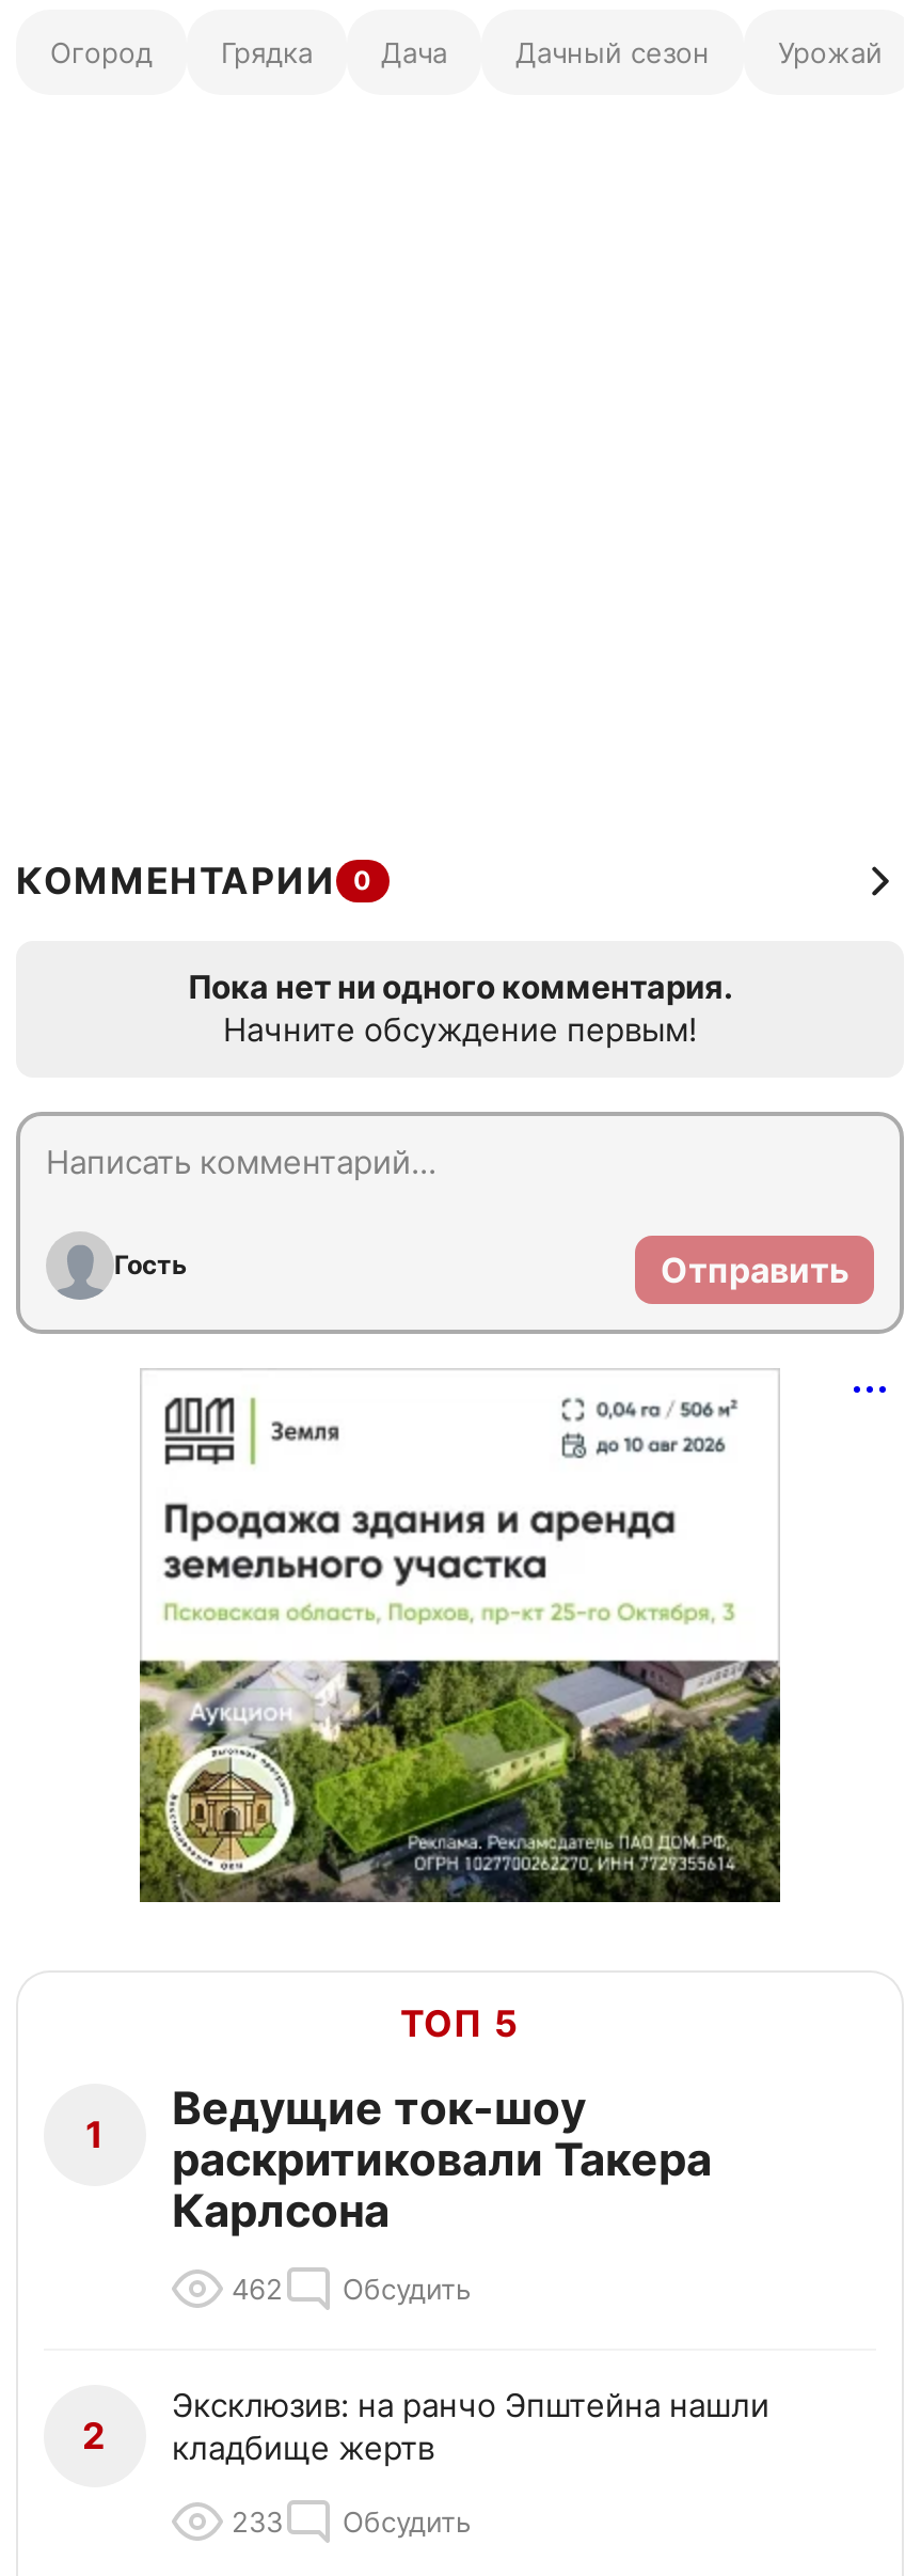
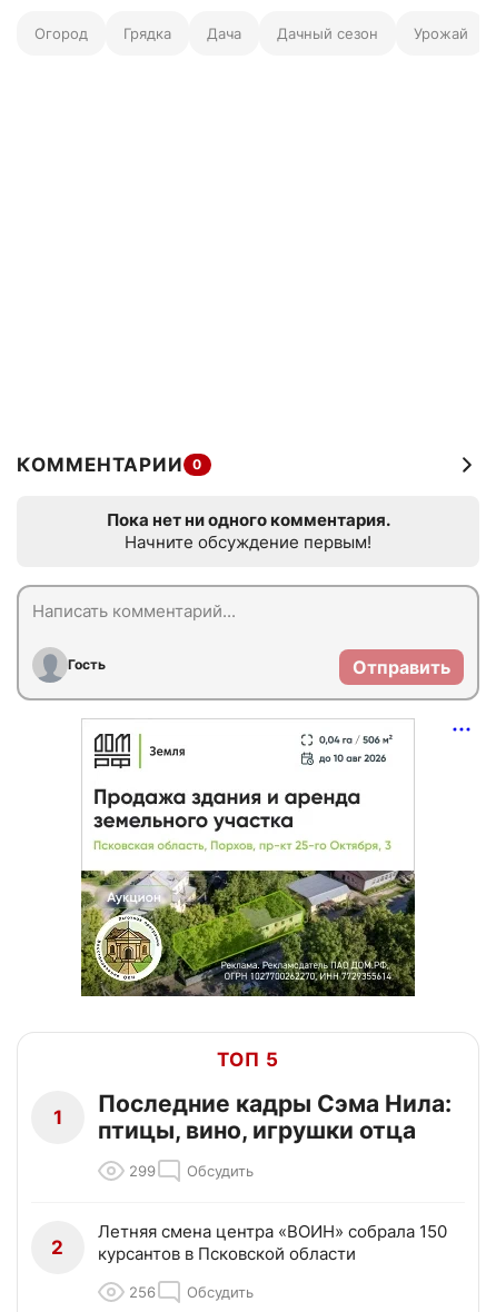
- Ведущие ток-шоу
- раскритиковали Такера
- Карлсона
+ Последние кадры Сэма Нила:
+ птицы, вино, игрушки отца

- 462 Обсудить
+ 299 Обсудить

- Эксклюзив: на ранчо Эпштейна нашли
- кладбище жертв
+ Летняя смена центра «ВОИН» собрала 150
+ курсантов в Псковской области

- 233 Обсудить
+ 256 Обсудить
